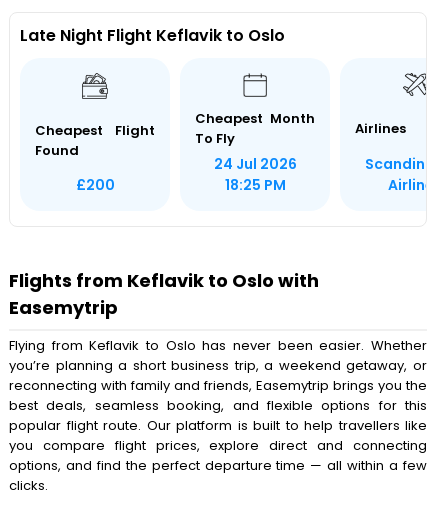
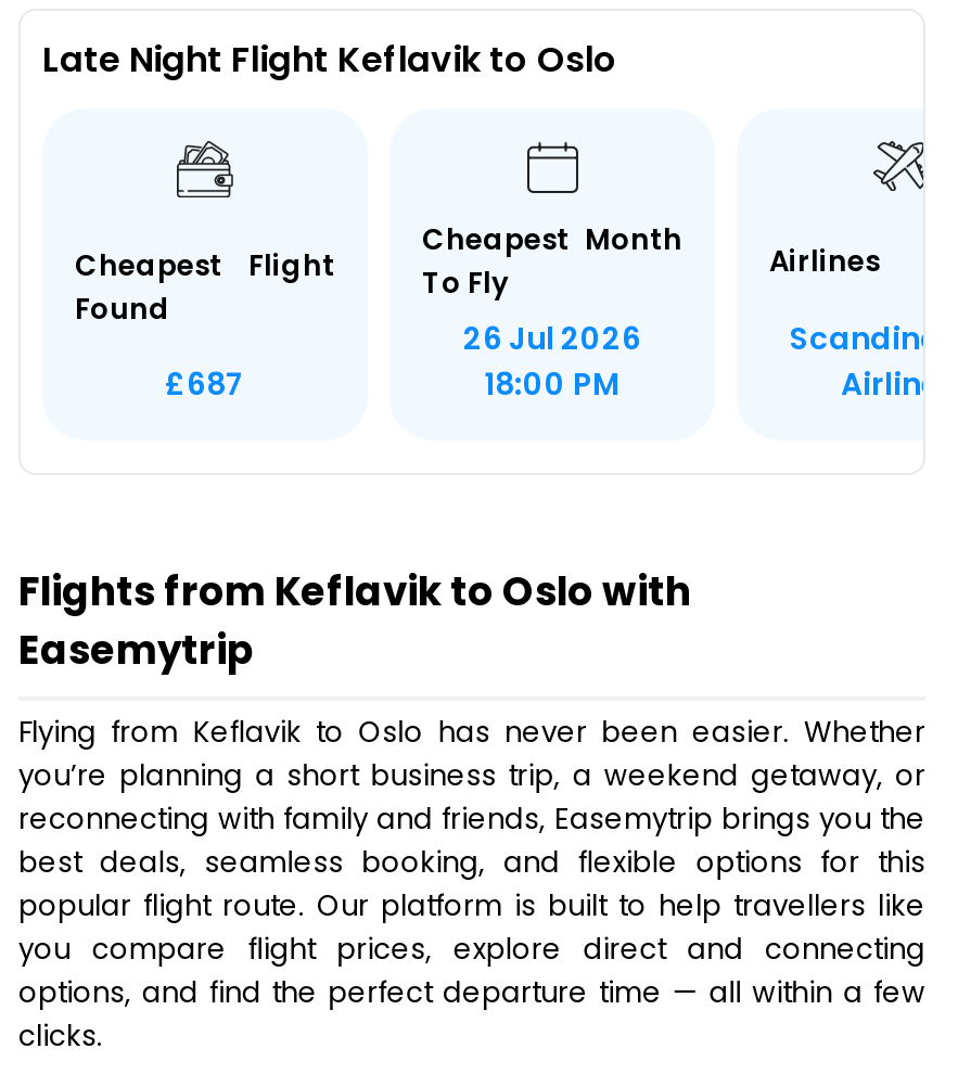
- 24 Jul 2026
+ 26 Jul 2026

- £200
+ £687

- 18:25 PM
+ 18:00 PM
